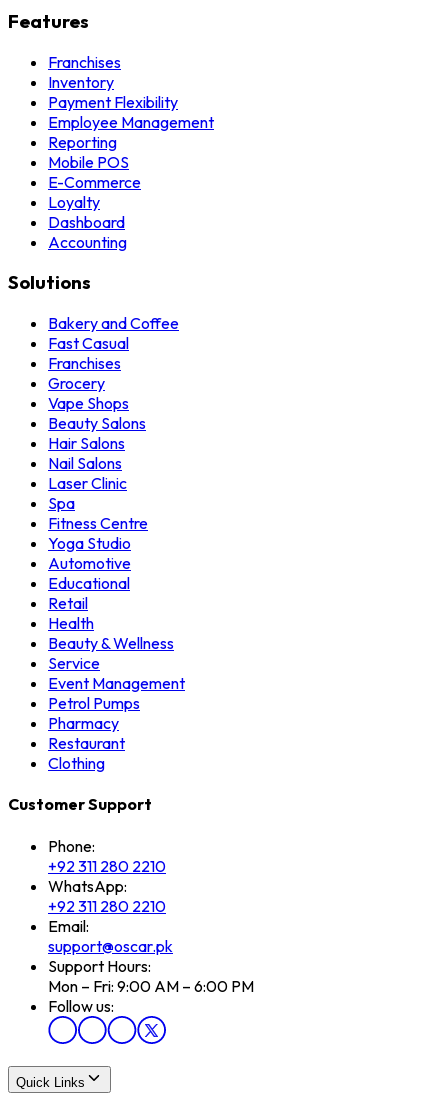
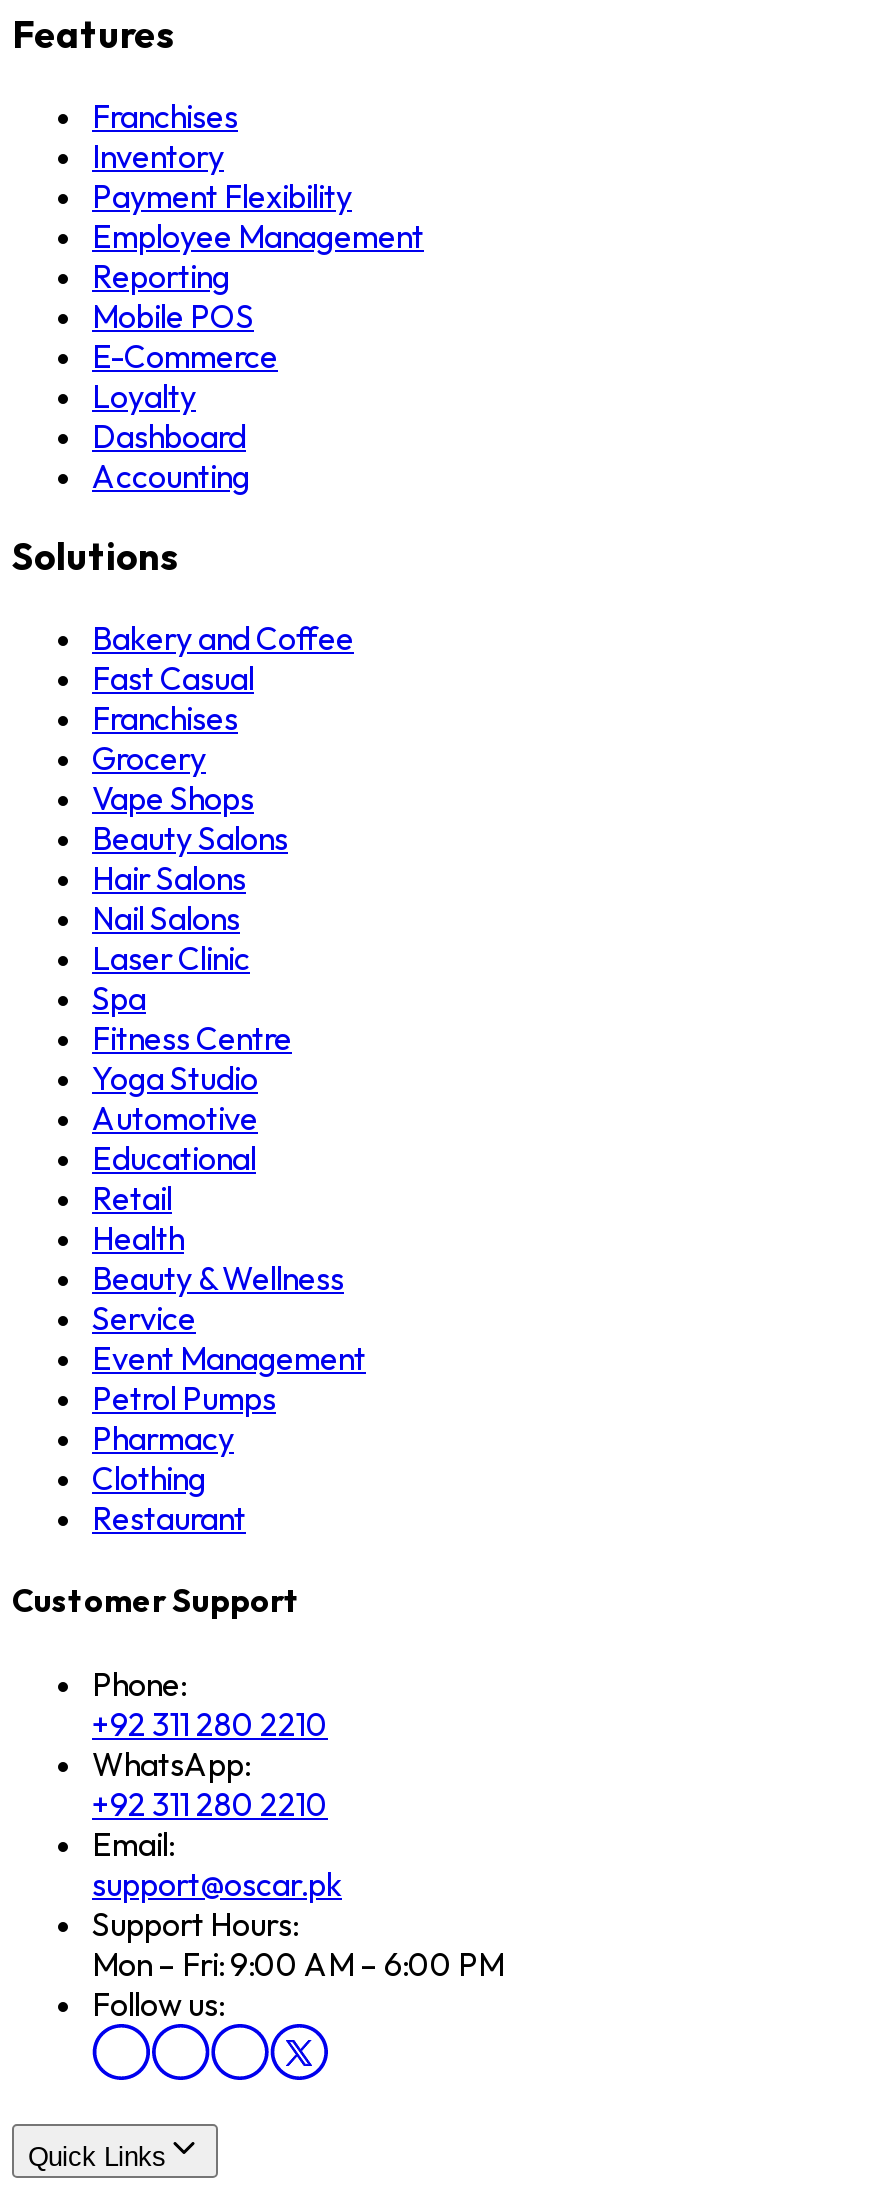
moved down: Restaurant

moved up: Clothing
